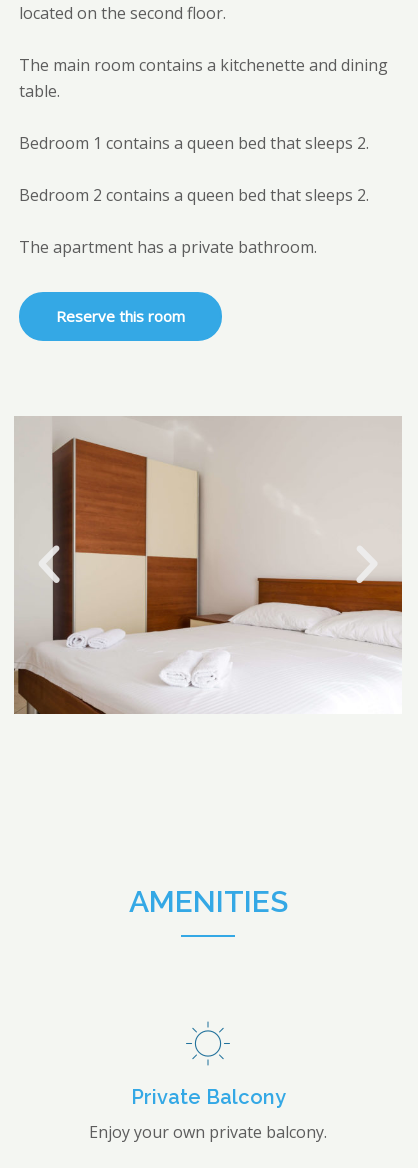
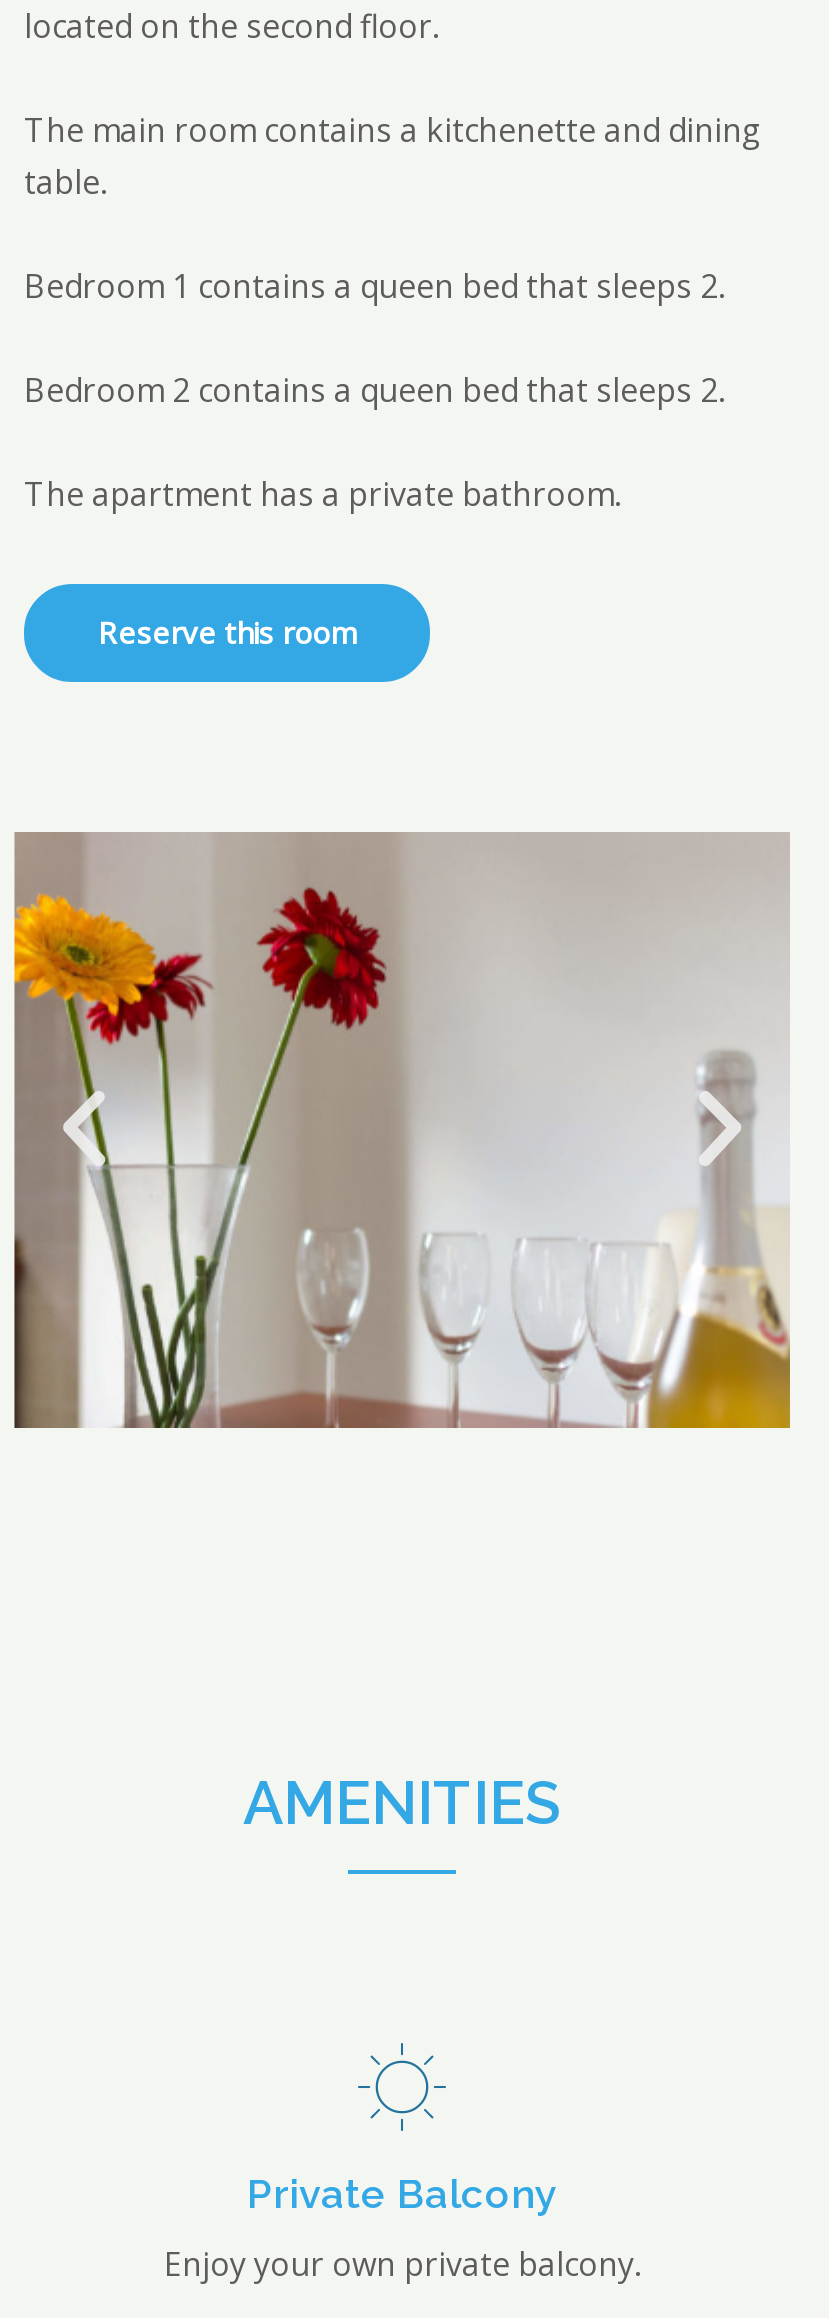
- [image]
+ [image]
